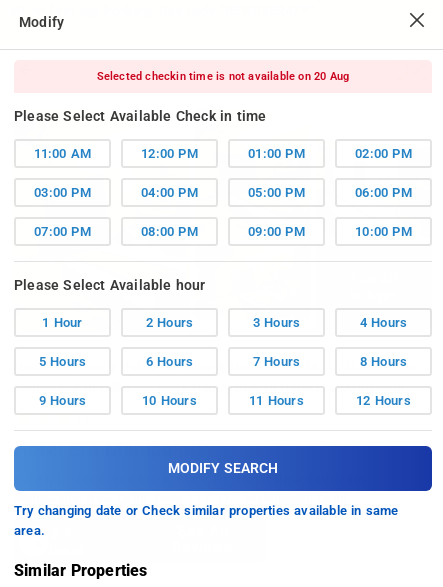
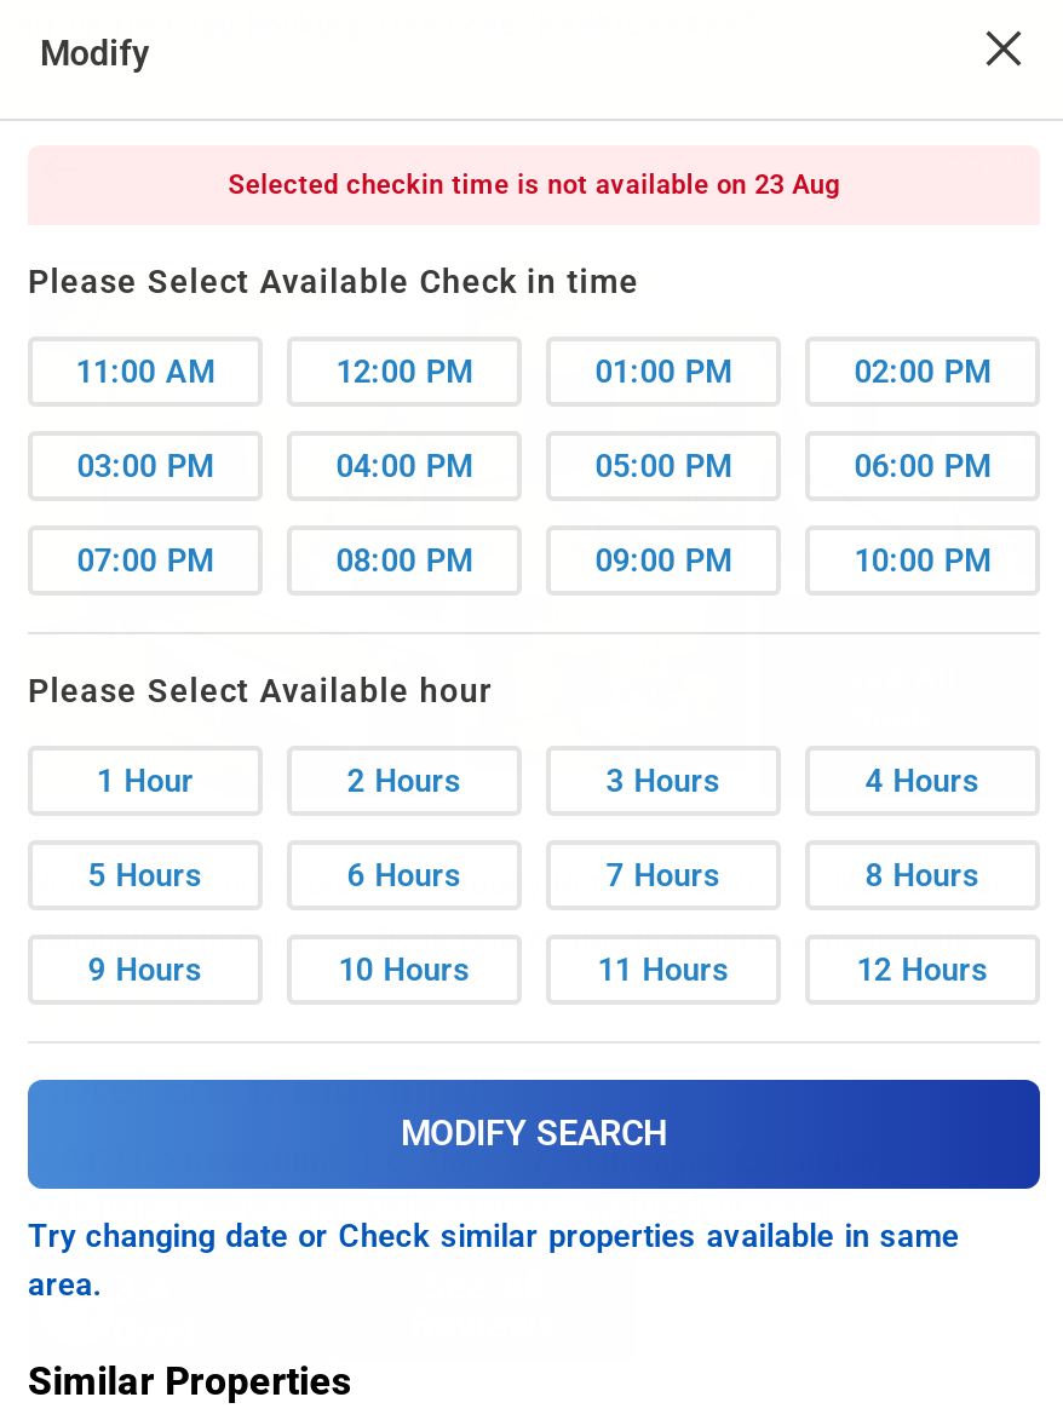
- Selected checkin time is not available on 20 Aug
+ Selected checkin time is not available on 23 Aug
